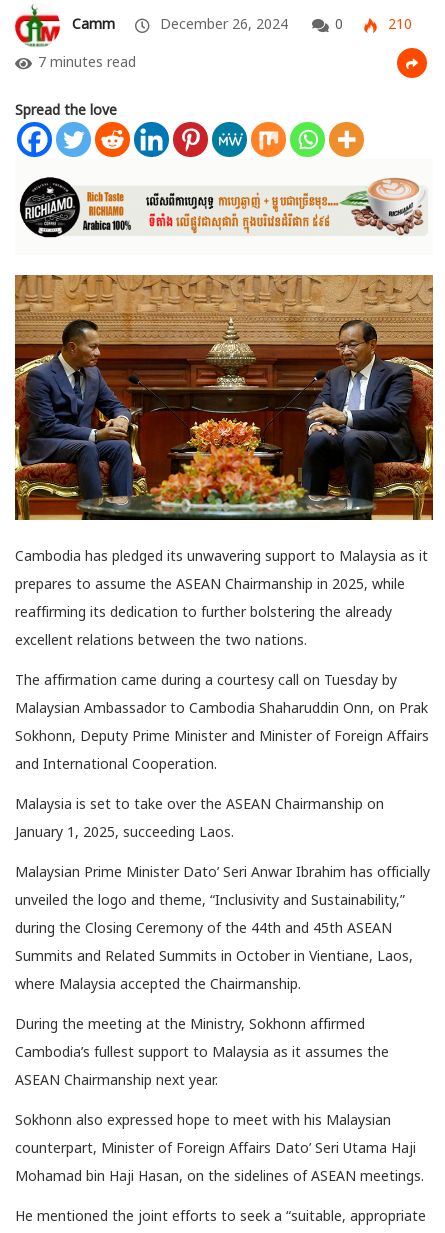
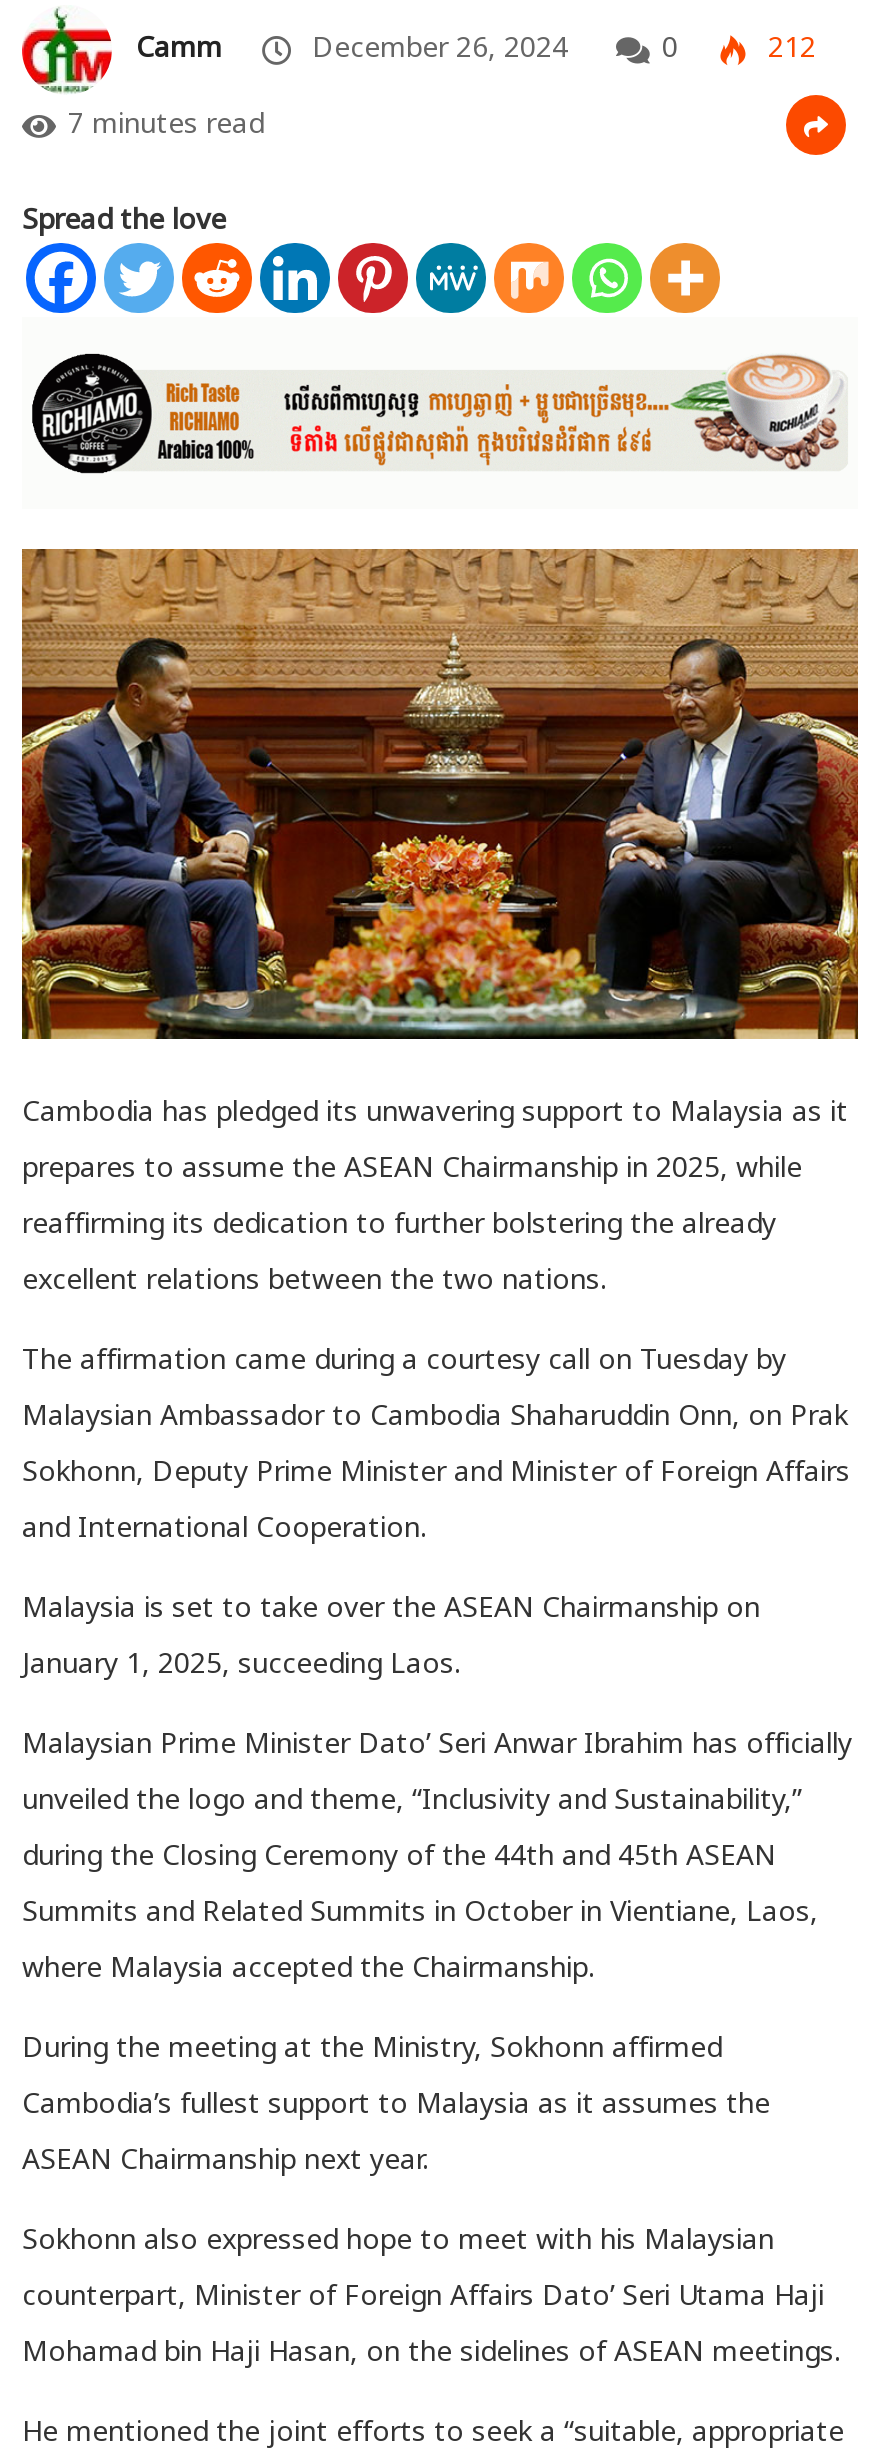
- 210
+ 212
